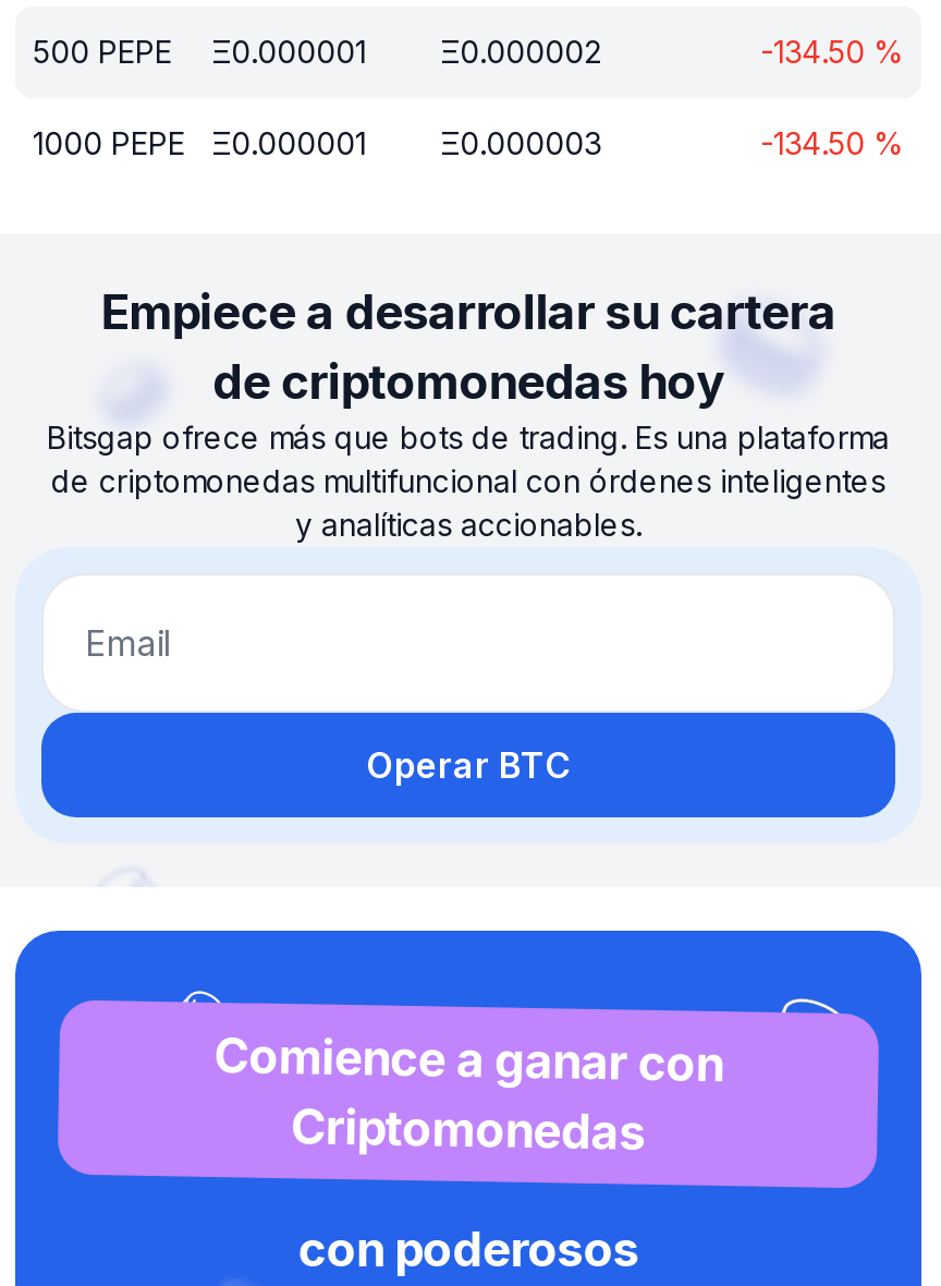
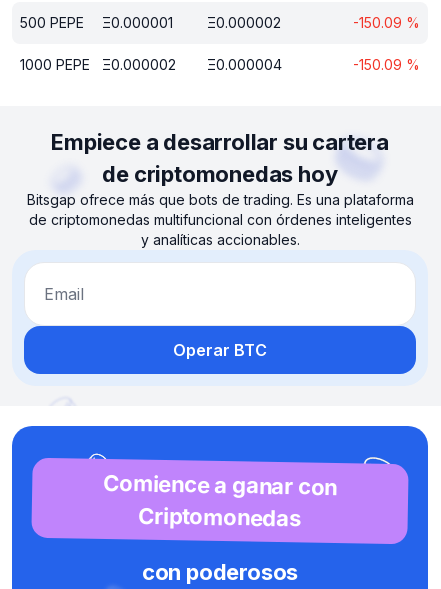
- -134.50%
+ -150.09%

- Ξ0.000001
+ Ξ0.000002

- Ξ0.000003
+ Ξ0.000004

- -134.50%
+ -150.09%
